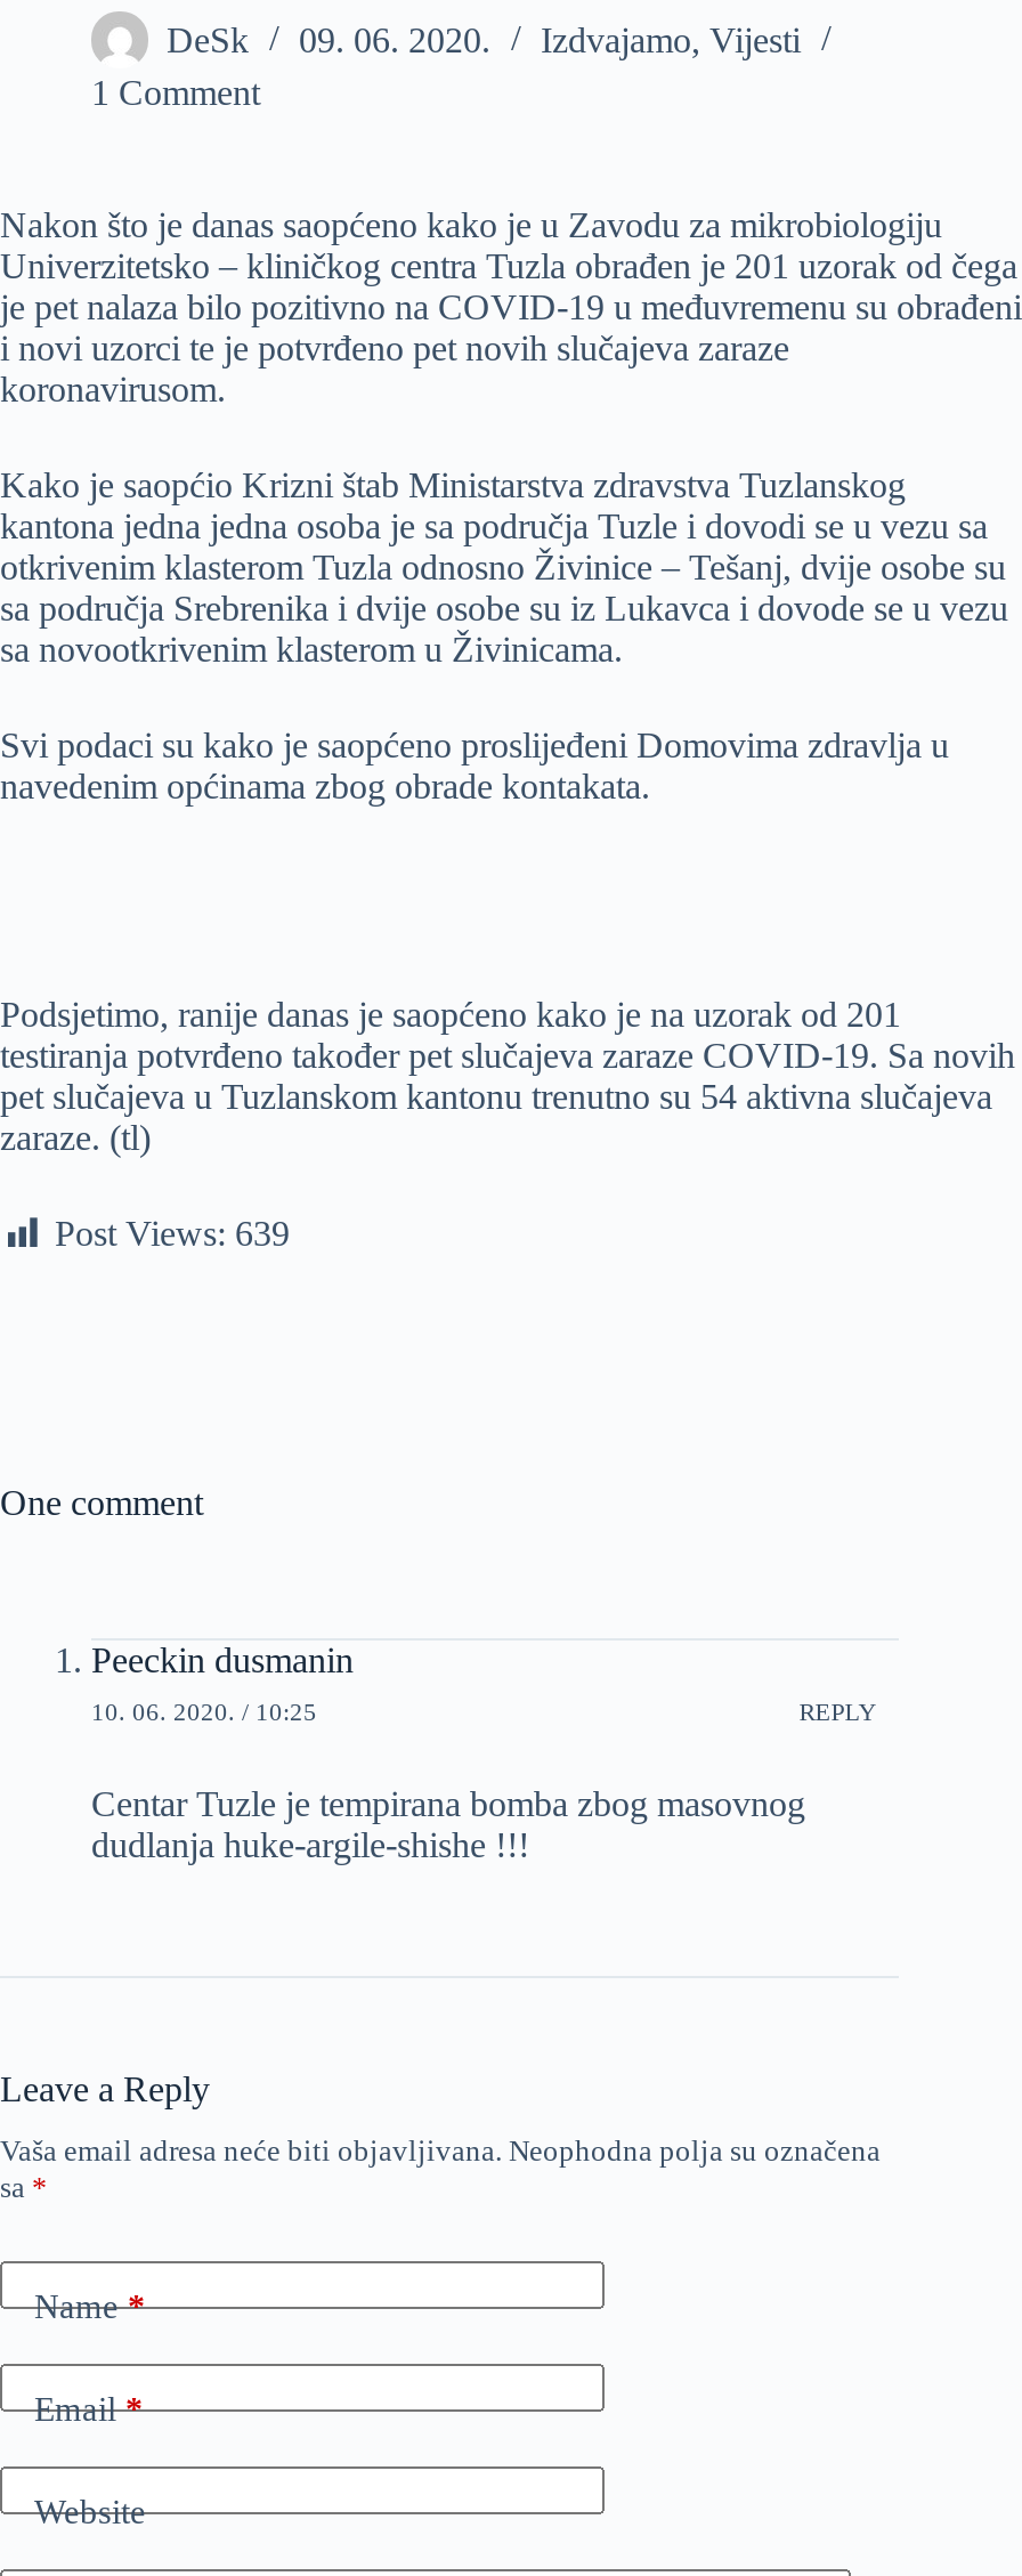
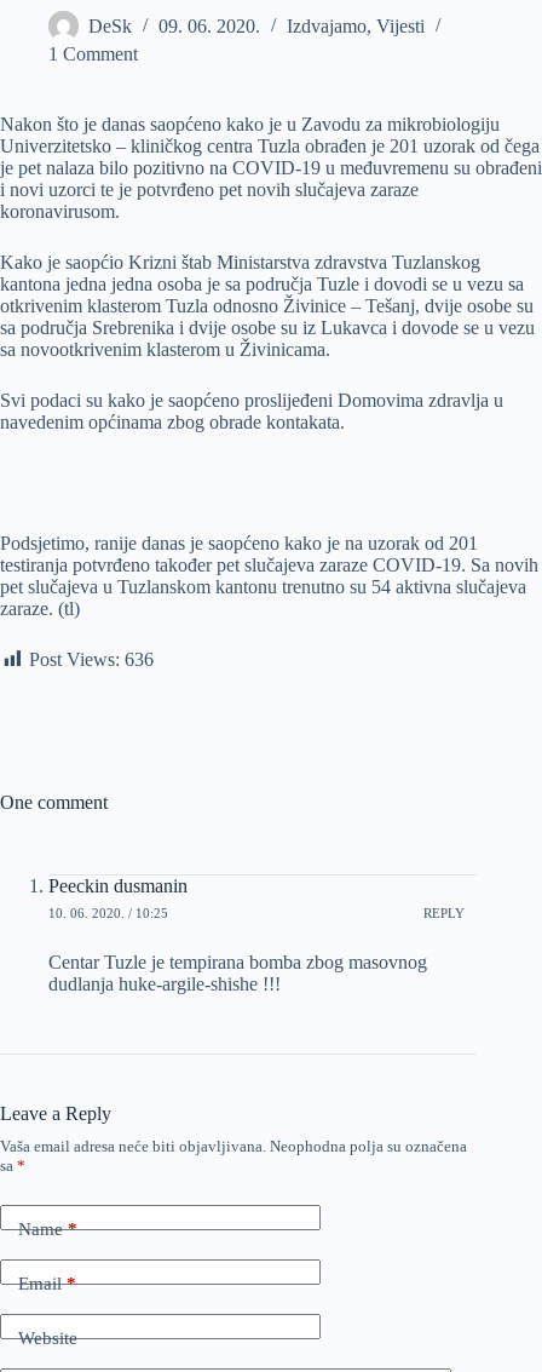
- Post Views: 639
+ Post Views: 636
